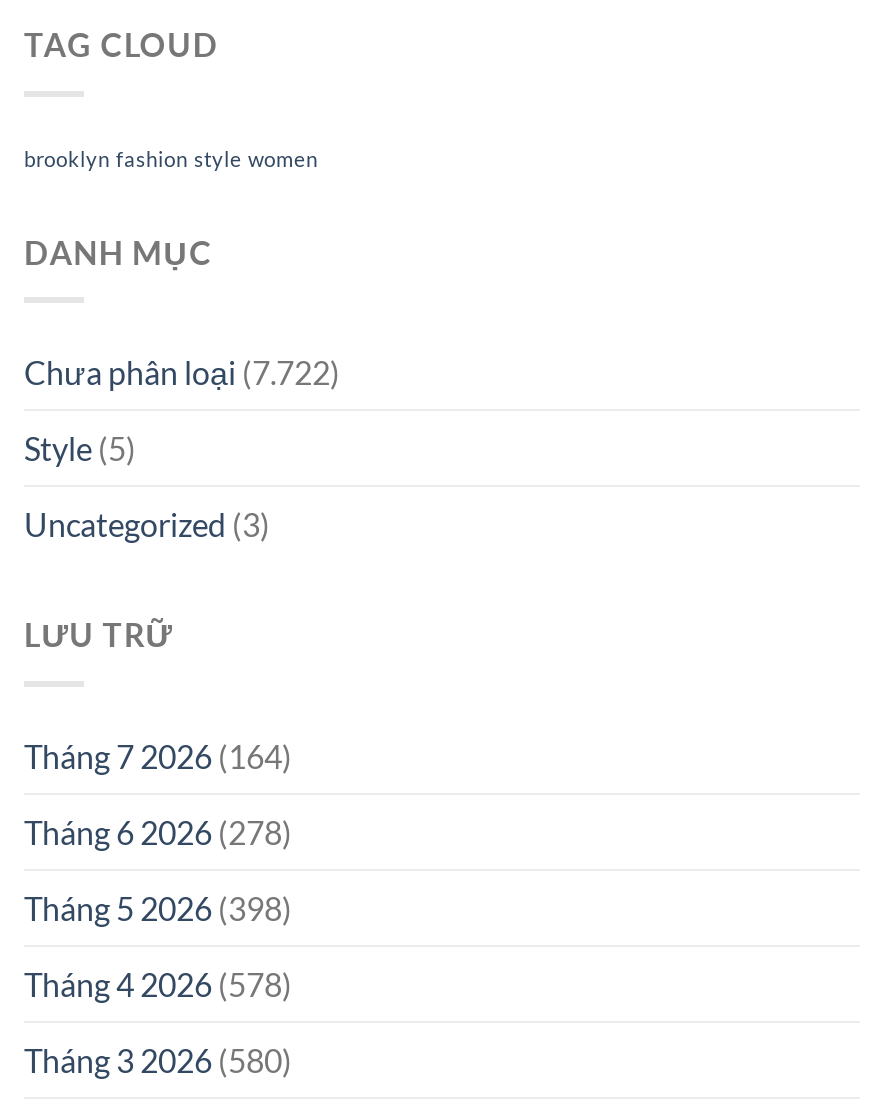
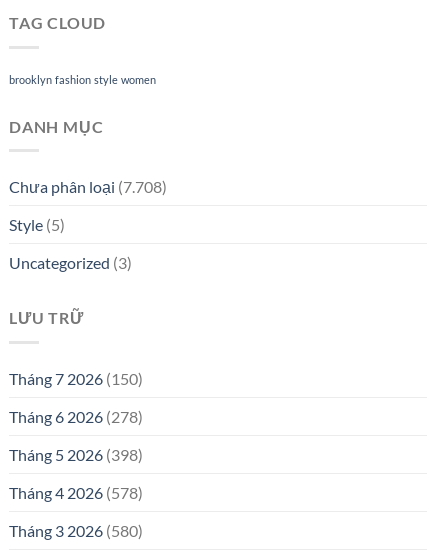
- Chưa phân loại (7.722)
+ Chưa phân loại (7.708)

- Tháng 7 2026 (164)
+ Tháng 7 2026 (150)
